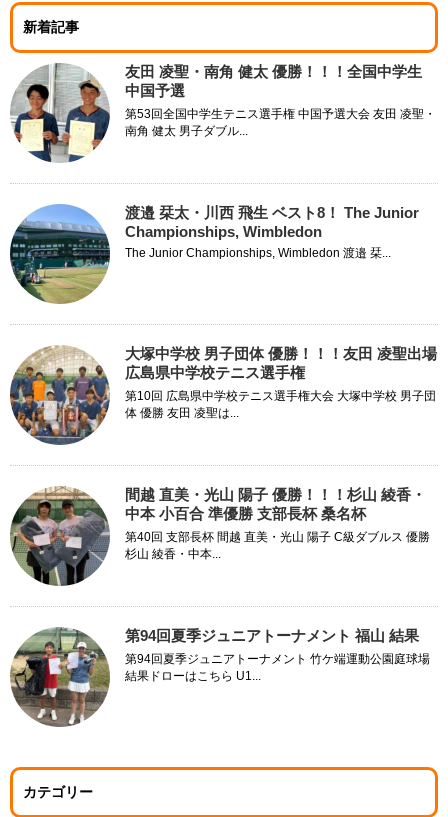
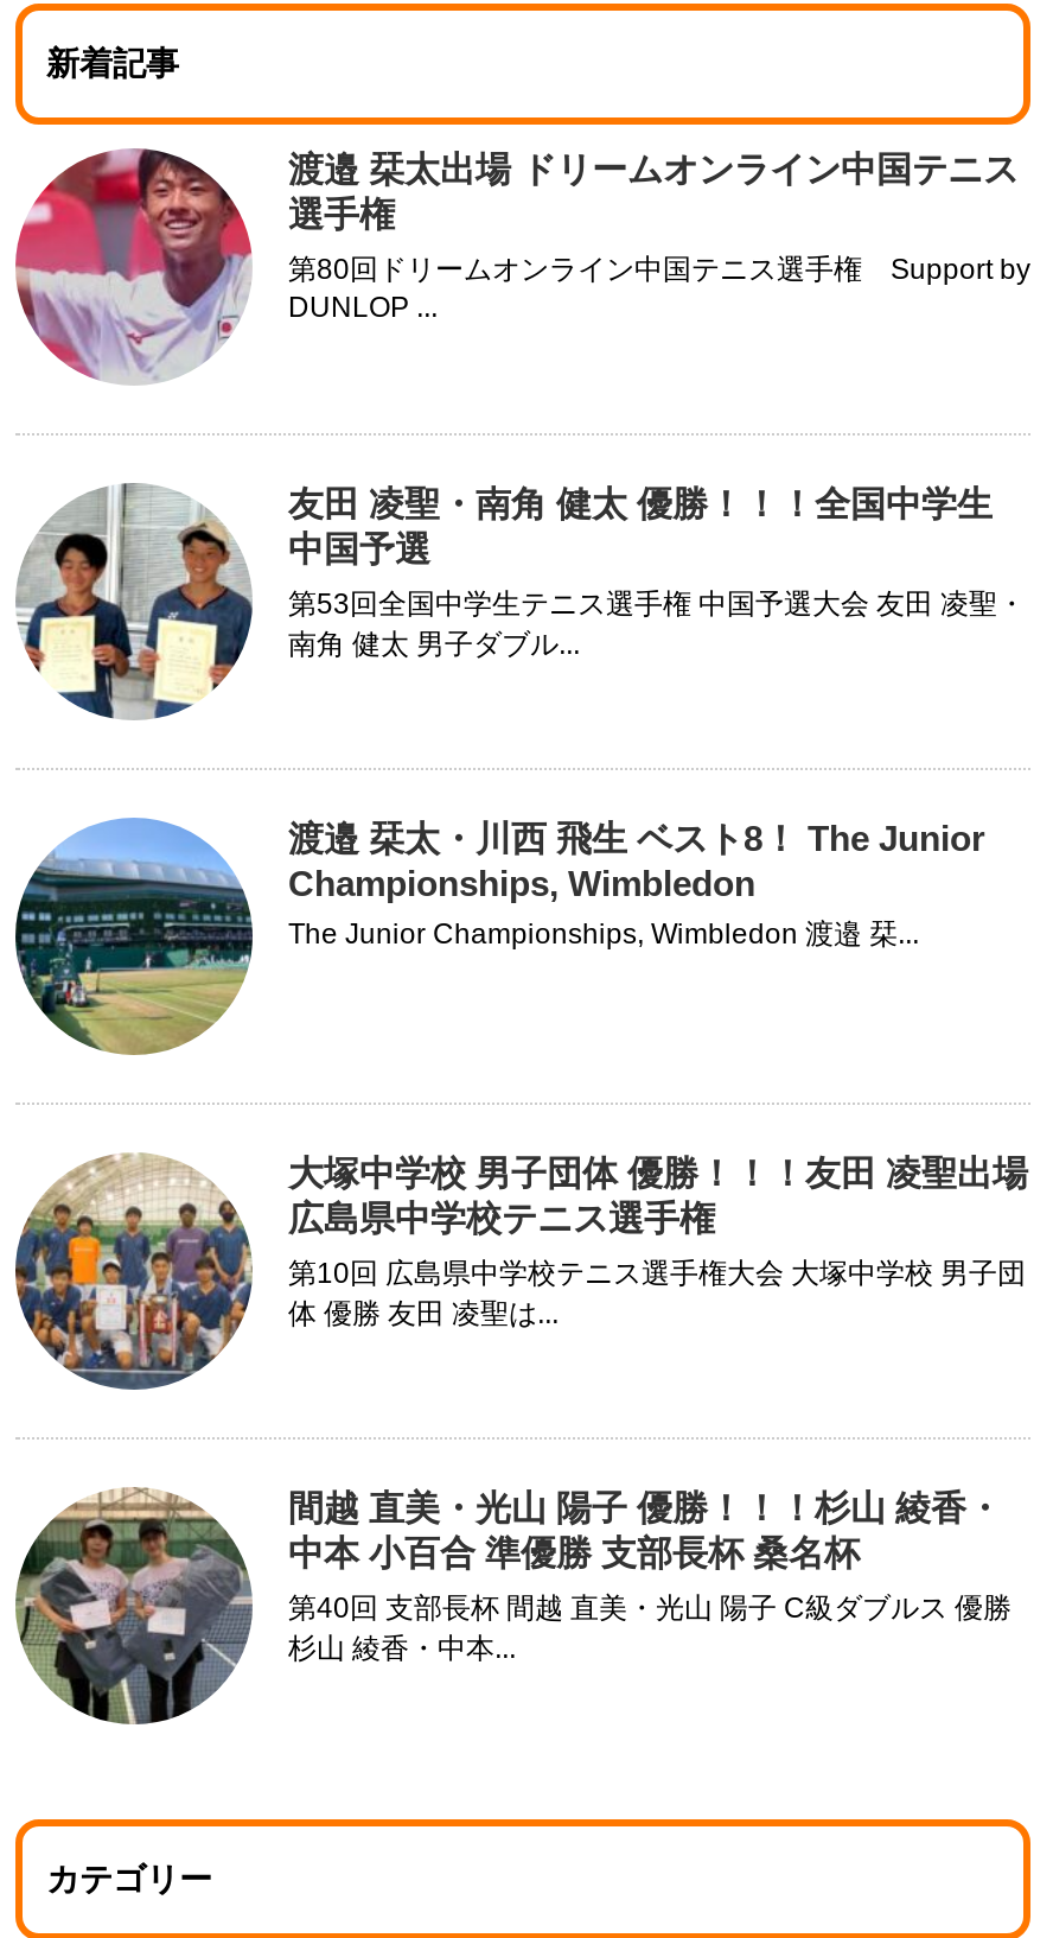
+ [image]
+ 渡邉 栞太出場 ドリームオンライン中国テニス
+ 選手権
+ 第80回ドリームオンライン中国テニス選手権 Support by
+ DUNLOP ...

moved down: [image] | 友田 凌聖・南角 健太 優勝！！！全国中学生 | 中国予選 | ... | 第40回 支部長杯 間越 直美・光山 陽子 C級ダブルス 優勝 | 杉山 綾香・中本...

- [image]
- 第94回夏季ジュニアトーナメント 福山 結果
- 第94回夏季ジュニアトーナメント 竹ケ端運動公園庭球場
- 結果ドローはこちら U1...
